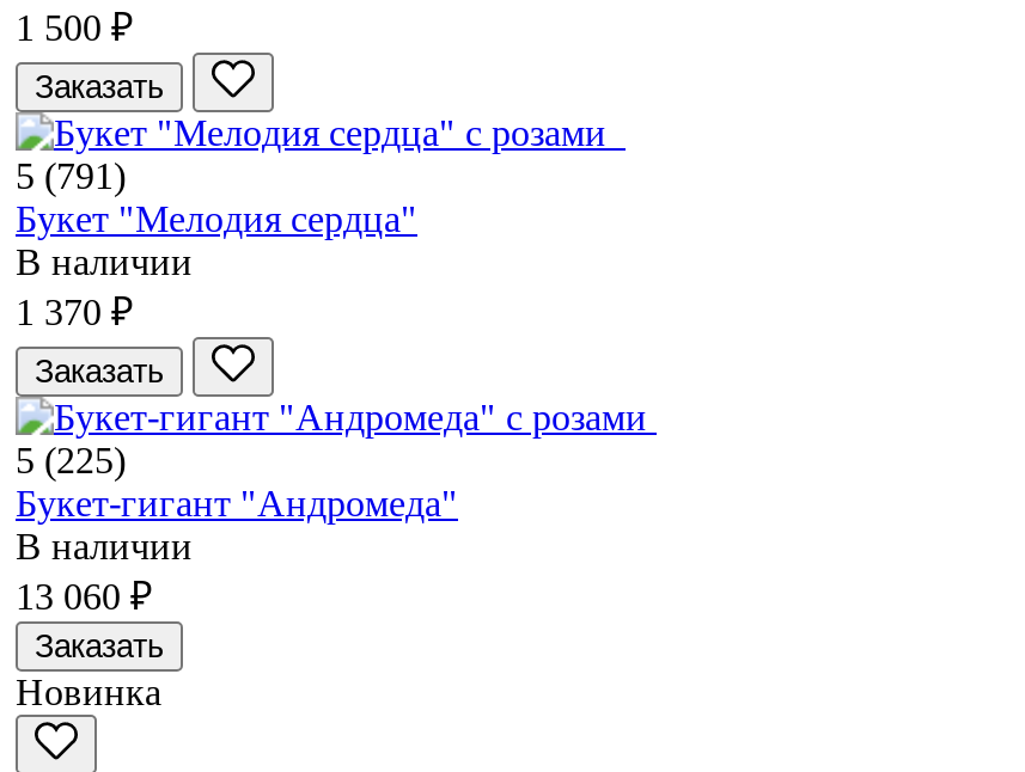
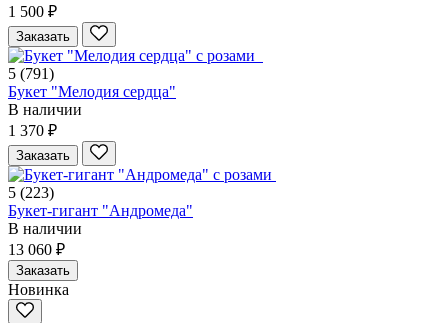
- 5 (225)
+ 5 (223)
